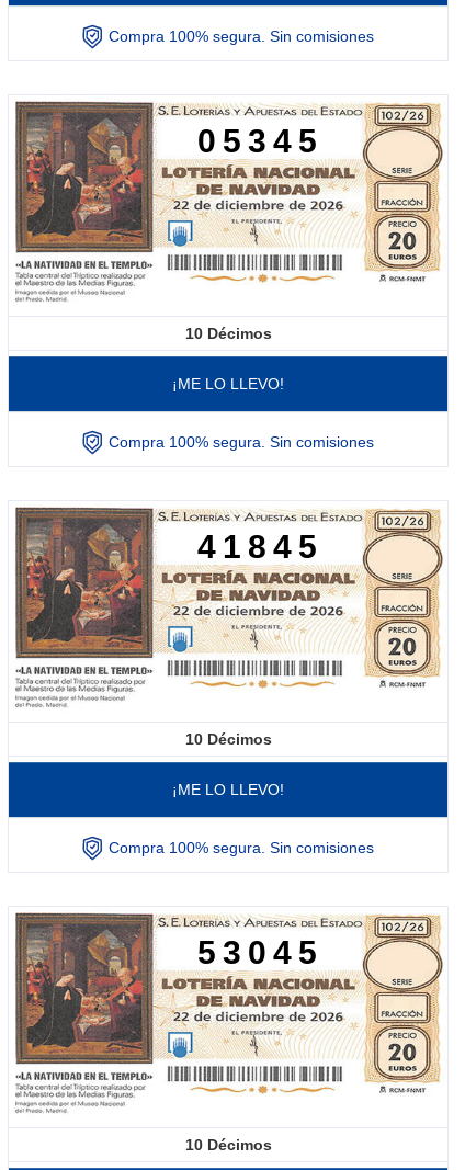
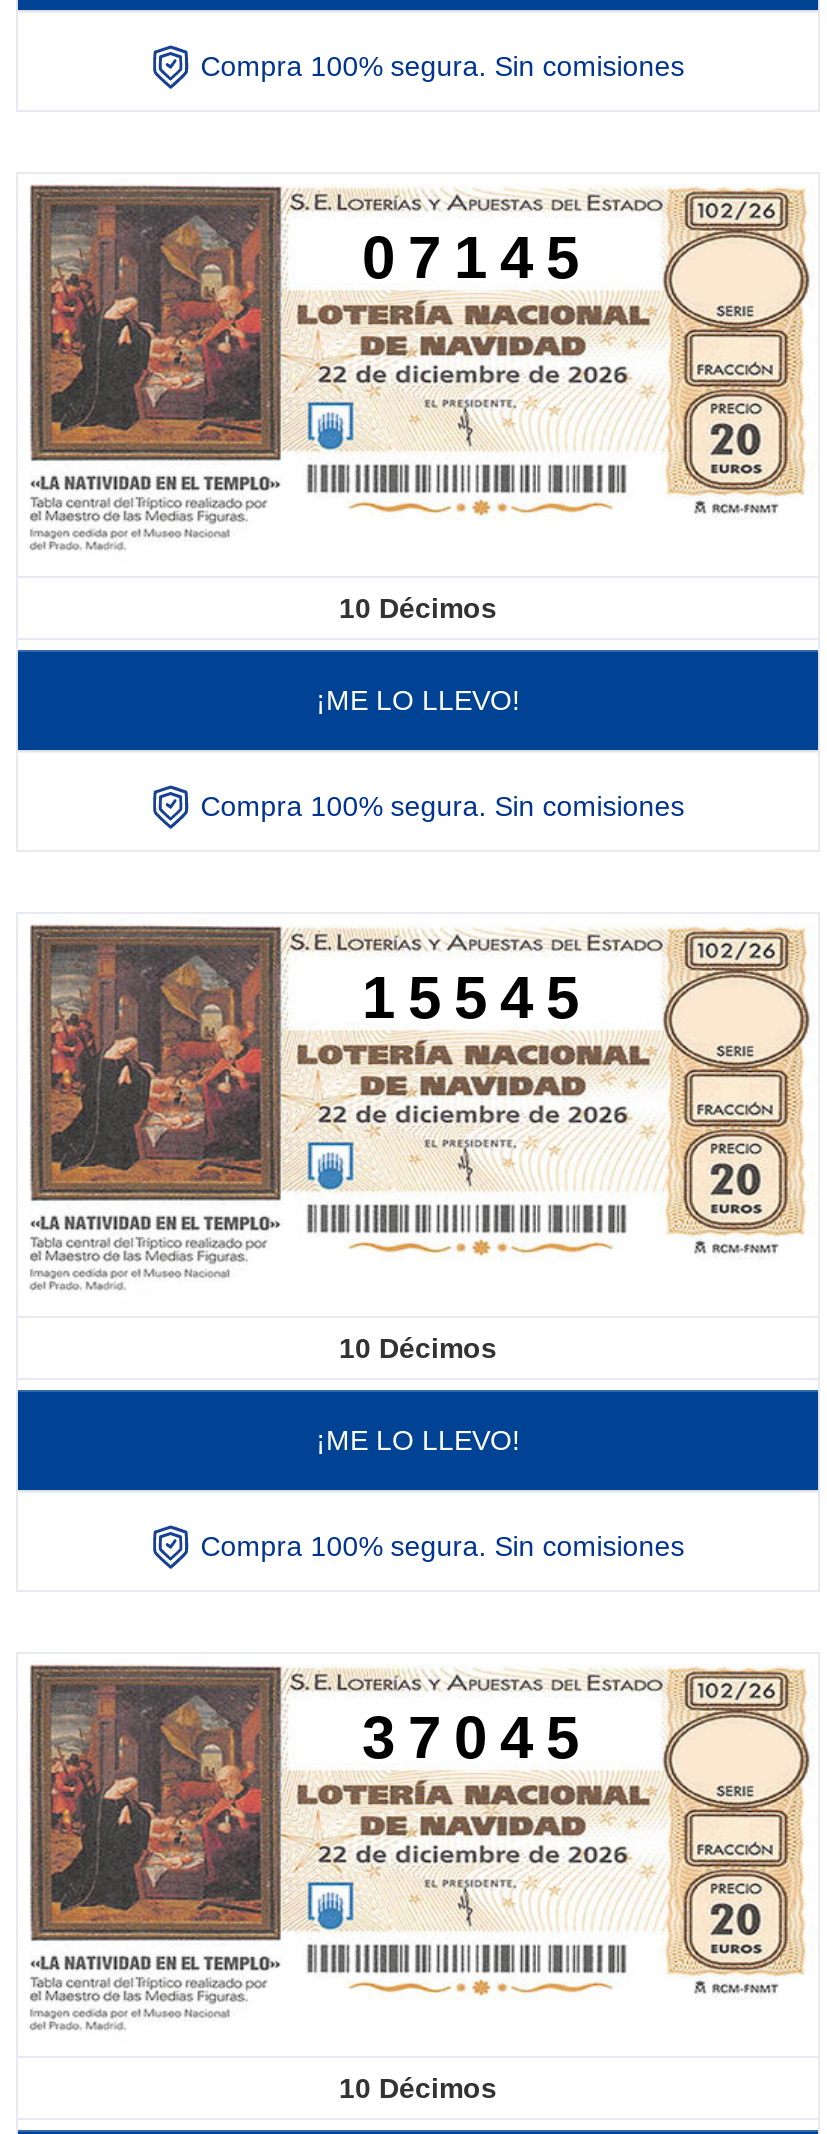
- 05345
+ 07145

- 41845
+ 15545

- 53045
+ 37045
